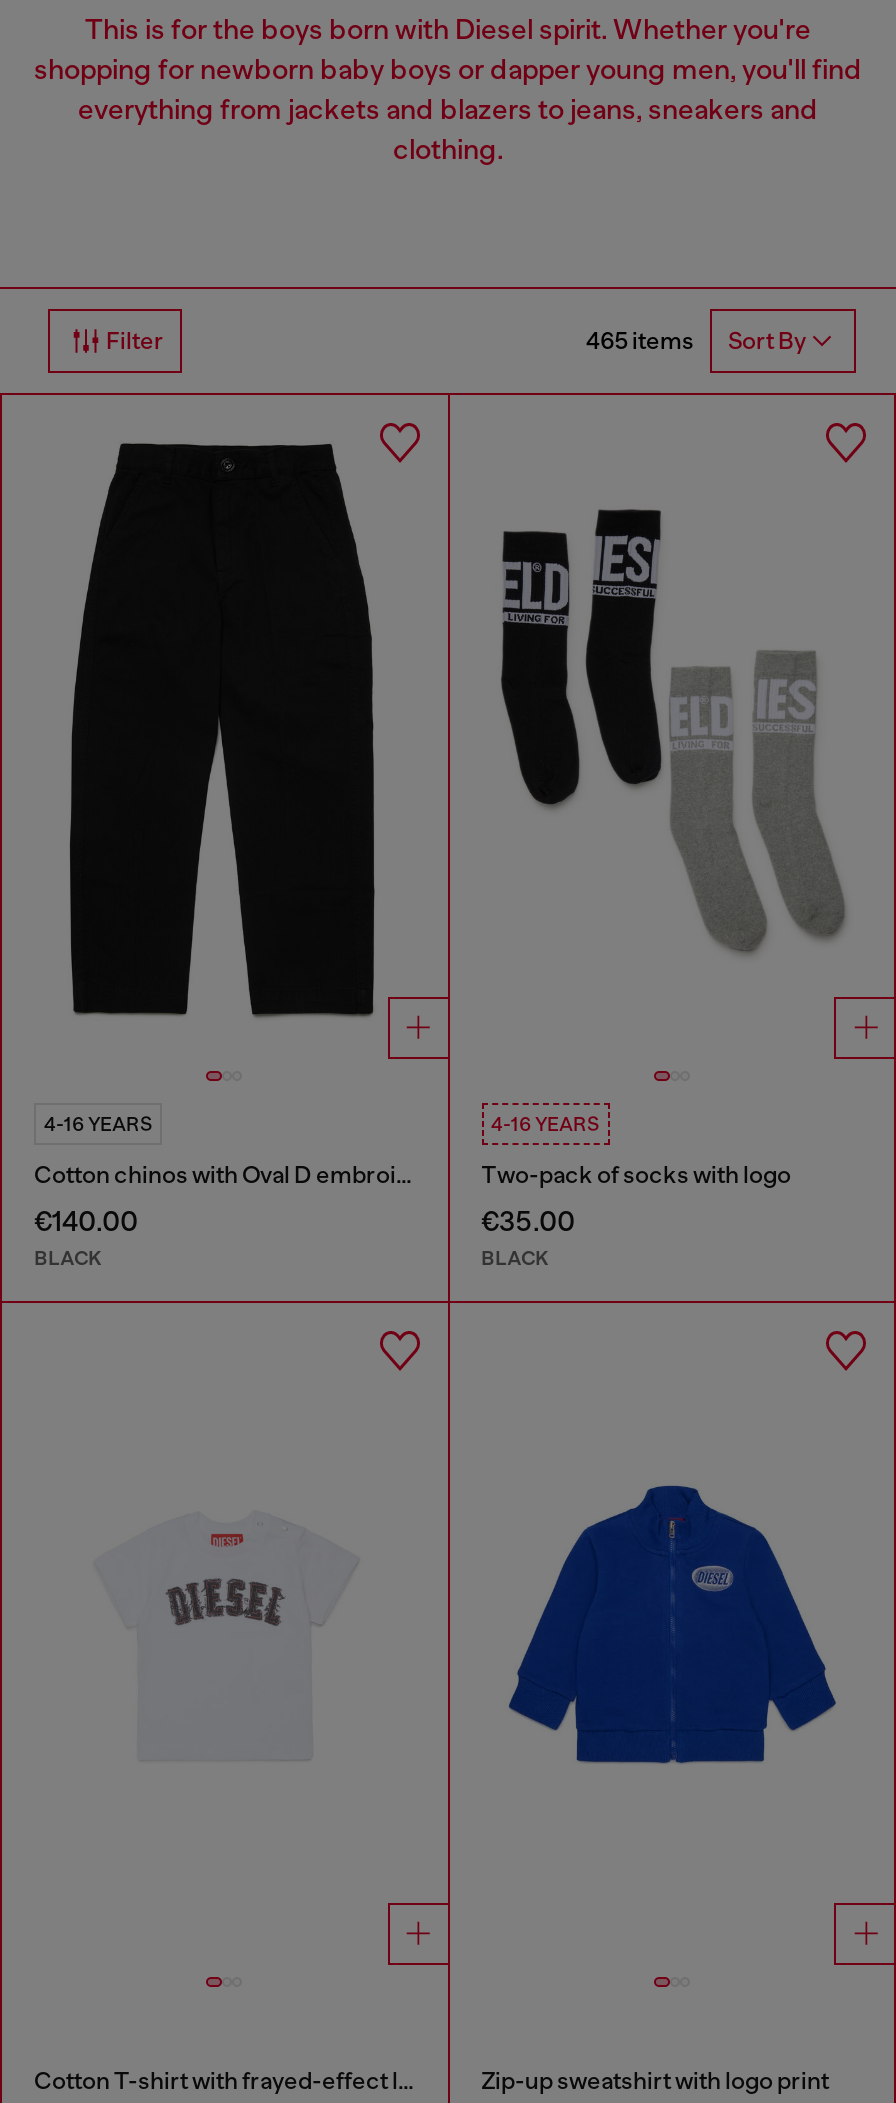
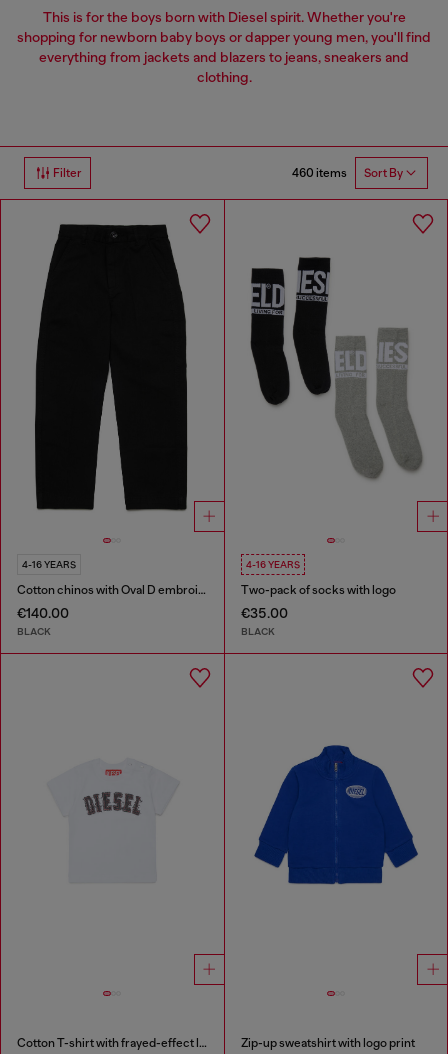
- 465 items Sort By
+ 460 items Sort By
